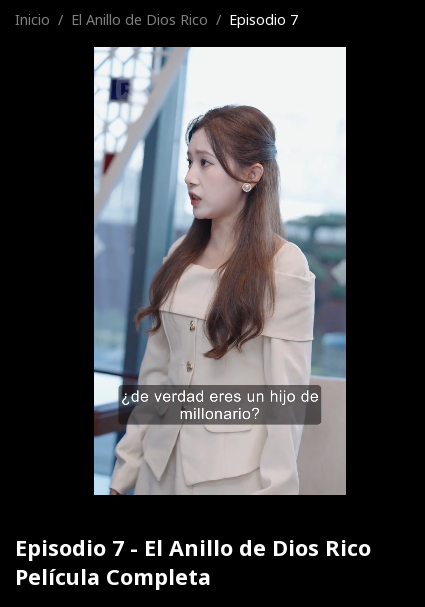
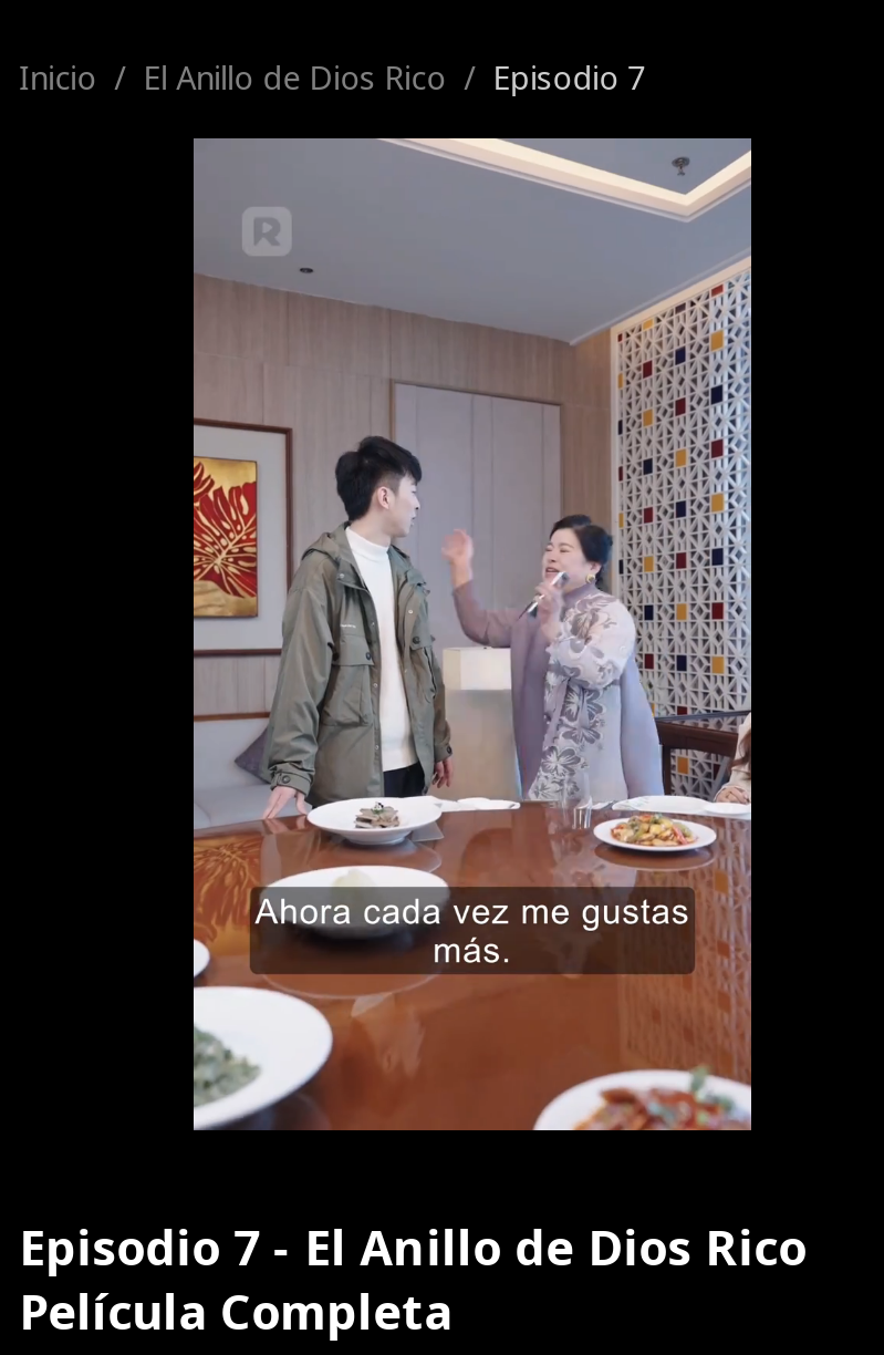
- [image]
+ [image]
